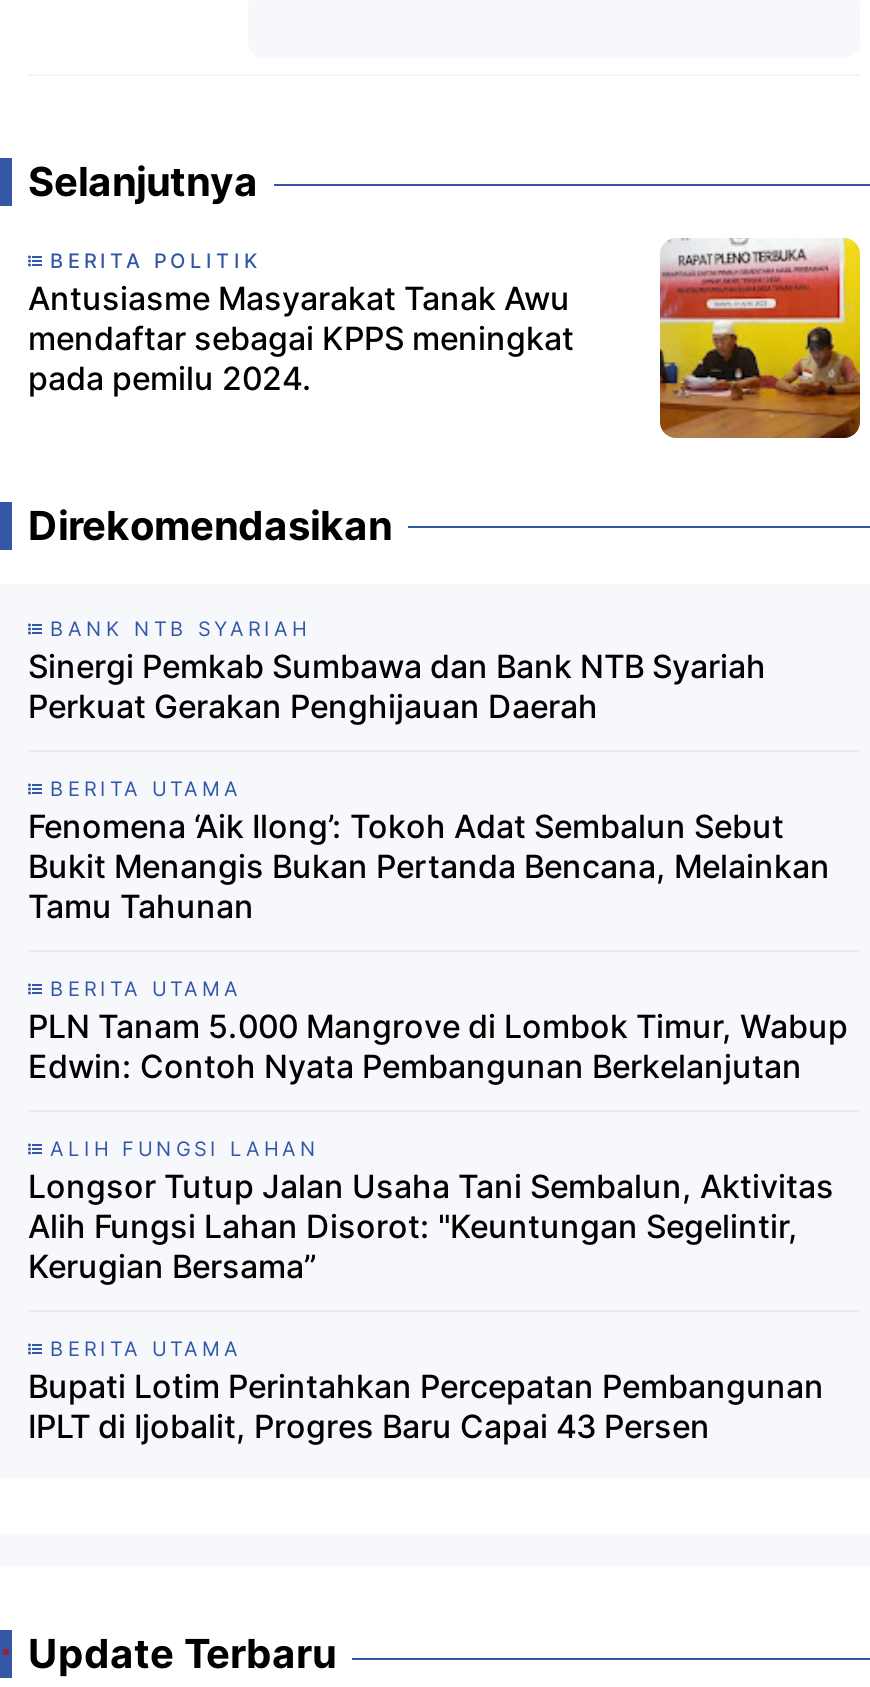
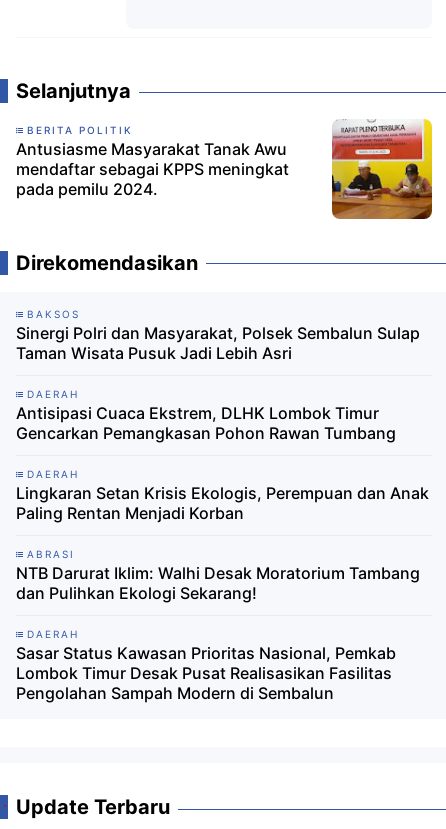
- BANK NTB SYARIAH
- Sinergi Pemkab Sumbawa dan Bank NTB Syariah
- Perkuat Gerakan Penghijauan Daerah
+ BAKSOS
+ Sinergi Polri dan Masyarakat, Polsek Sembalun Sulap
+ Taman Wisata Pusuk Jadi Lebih Asri

- BERITA UTAMA
- Fenomena ‘Aik Ilong’: Tokoh Adat Sembalun Sebut
- Bukit Menangis Bukan Pertanda Bencana, Melainkan
- Tamu Tahunan
+ DAERAH
+ Antisipasi Cuaca Ekstrem, DLHK Lombok Timur
+ Gencarkan Pemangkasan Pohon Rawan Tumbang

- BERITA UTAMA
- PLN Tanam 5.000 Mangrove di Lombok Timur, Wabup
- Edwin: Contoh Nyata Pembangunan Berkelanjutan
+ DAERAH
+ Lingkaran Setan Krisis Ekologis, Perempuan dan Anak
+ Paling Rentan Menjadi Korban

- ALIH FUNGSI LAHAN
- Longsor Tutup Jalan Usaha Tani Sembalun, Aktivitas
- Alih Fungsi Lahan Disorot: "Keuntungan Segelintir,
- Kerugian Bersama”
+ ABRASI
+ NTB Darurat Iklim: Walhi Desak Moratorium Tambang
+ dan Pulihkan Ekologi Sekarang!

- BERITA UTAMA
- Bupati Lotim Perintahkan Percepatan Pembangunan
- IPLT di Ijobalit, Progres Baru Capai 43 Persen
+ DAERAH
+ Sasar Status Kawasan Prioritas Nasional, Pemkab
+ Lombok Timur Desak Pusat Realisasikan Fasilitas
+ Pengolahan Sampah Modern di Sembalun
